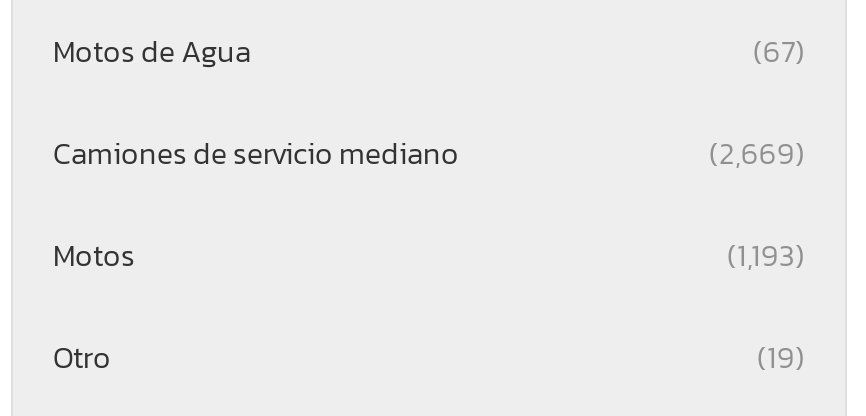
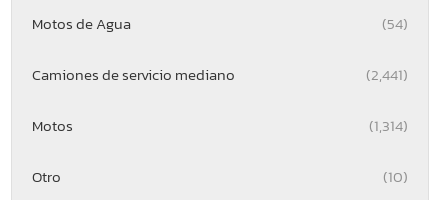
- (67)
+ (54)

- (2,669)
+ (2,441)

- (1,193)
+ (1,314)

- (19)
+ (10)
